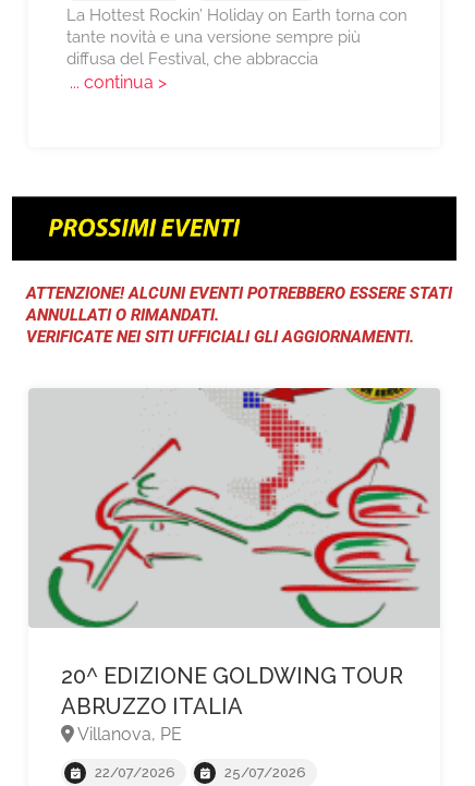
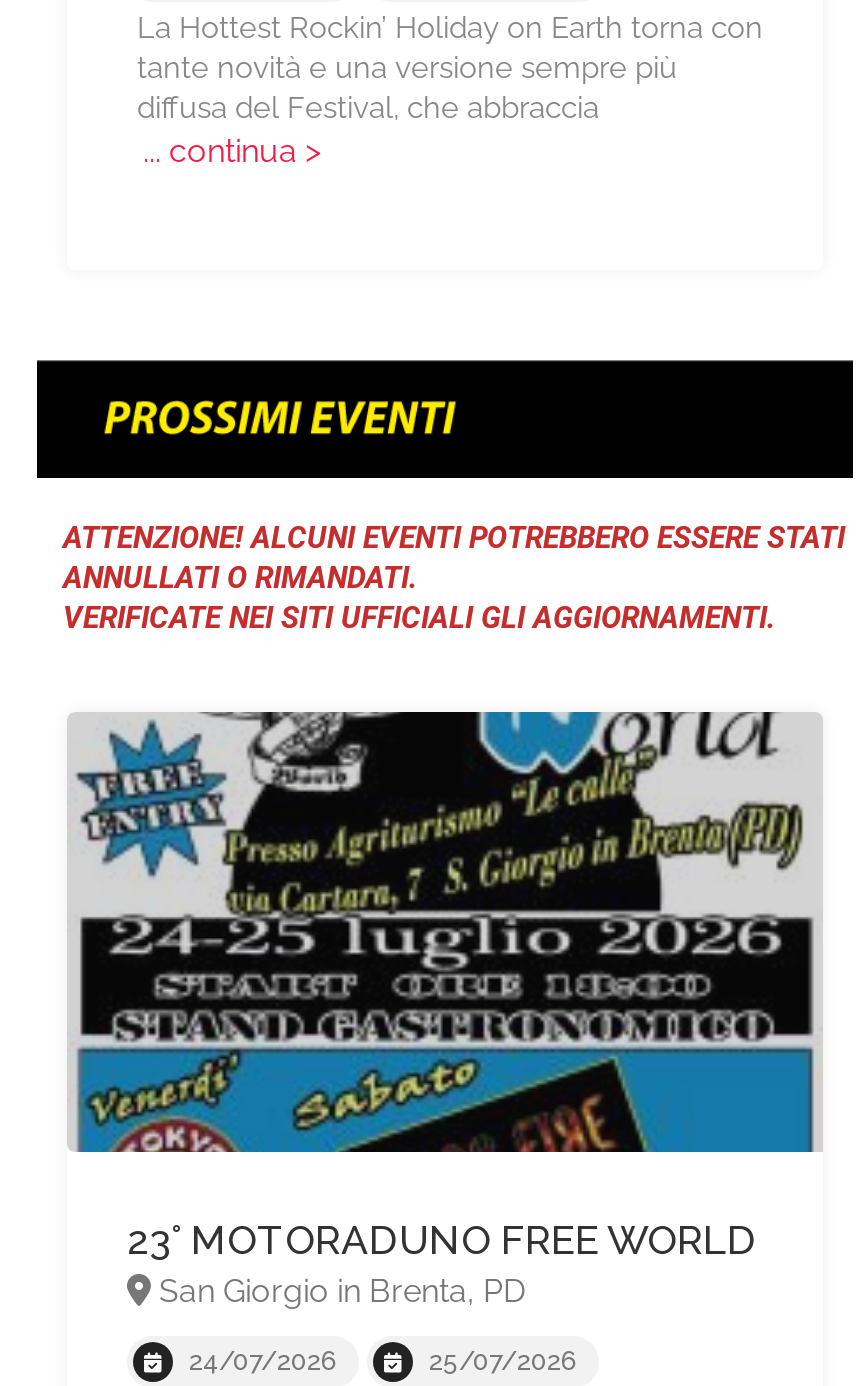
- [image]
- 20^ EDIZIONE GOLDWING TOUR
- ABRUZZO ITALIA
- Villanova, PE
+ [image]
+ 23° MOTORADUNO FREE WORLD
+ San Giorgio in Brenta, PD

- 22/07/2026
+ 24/07/2026
